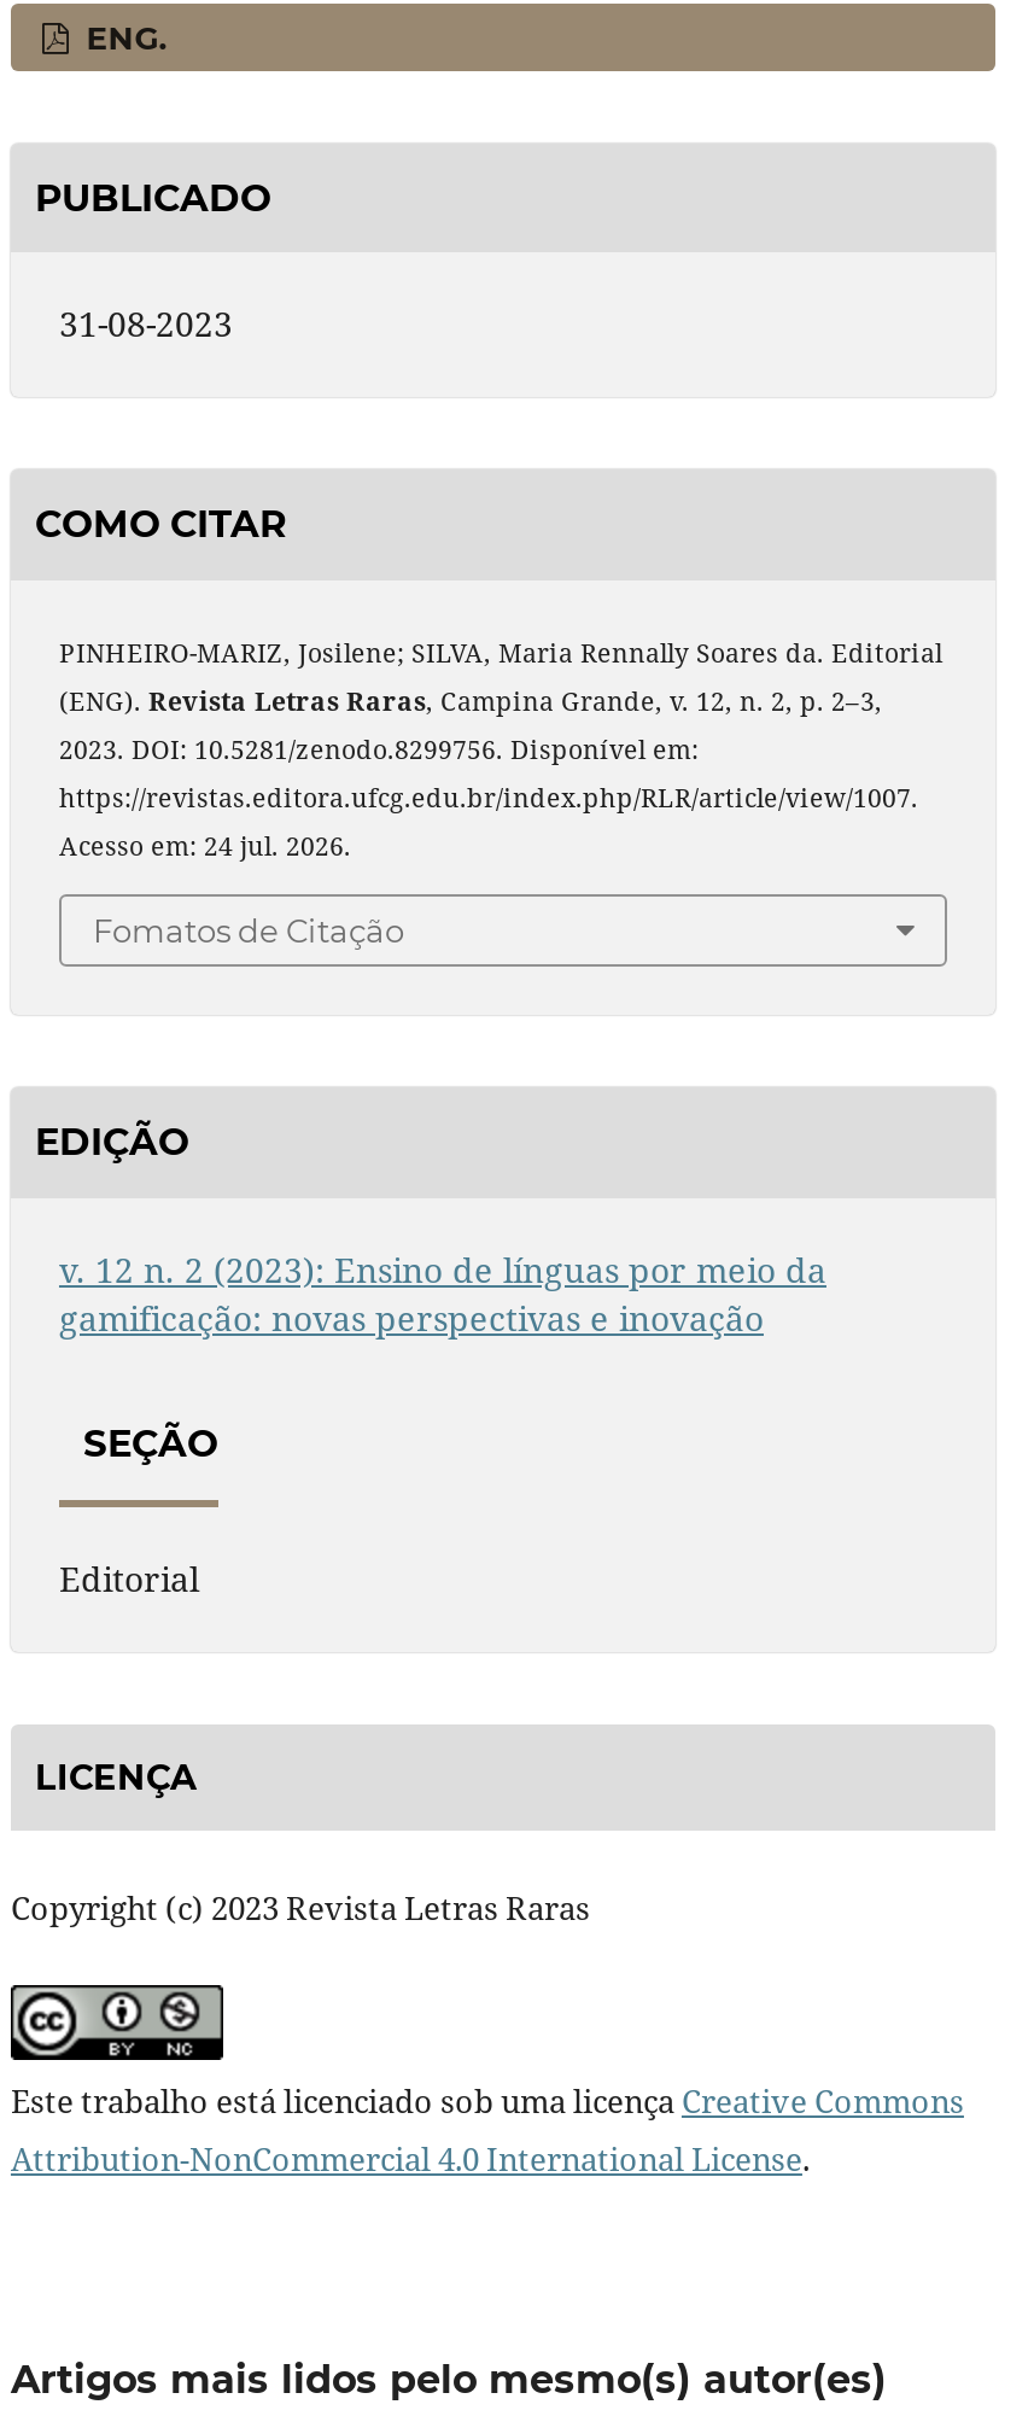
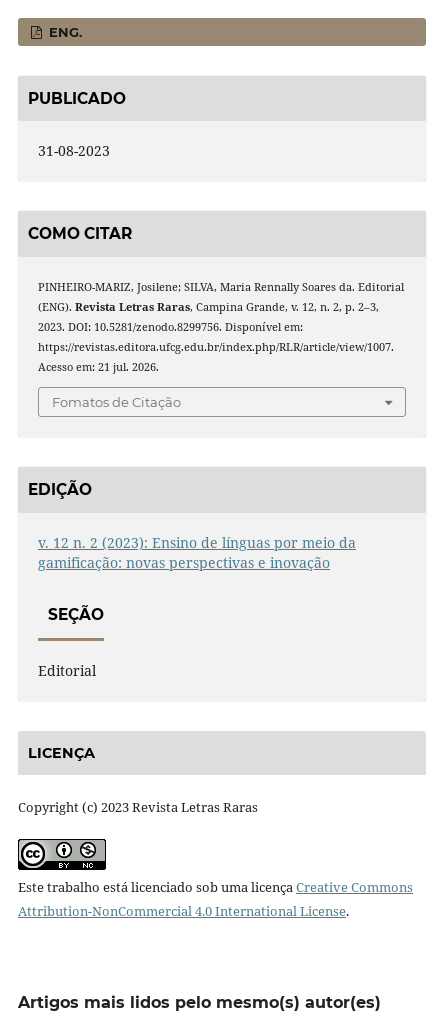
- Acesso em: 24 jul. 2026.
+ Acesso em: 21 jul. 2026.
